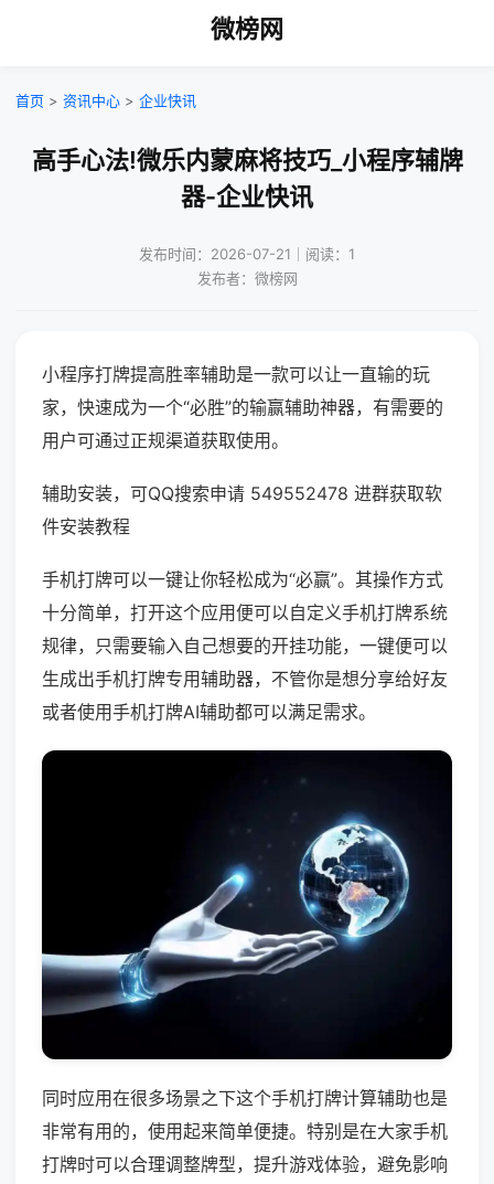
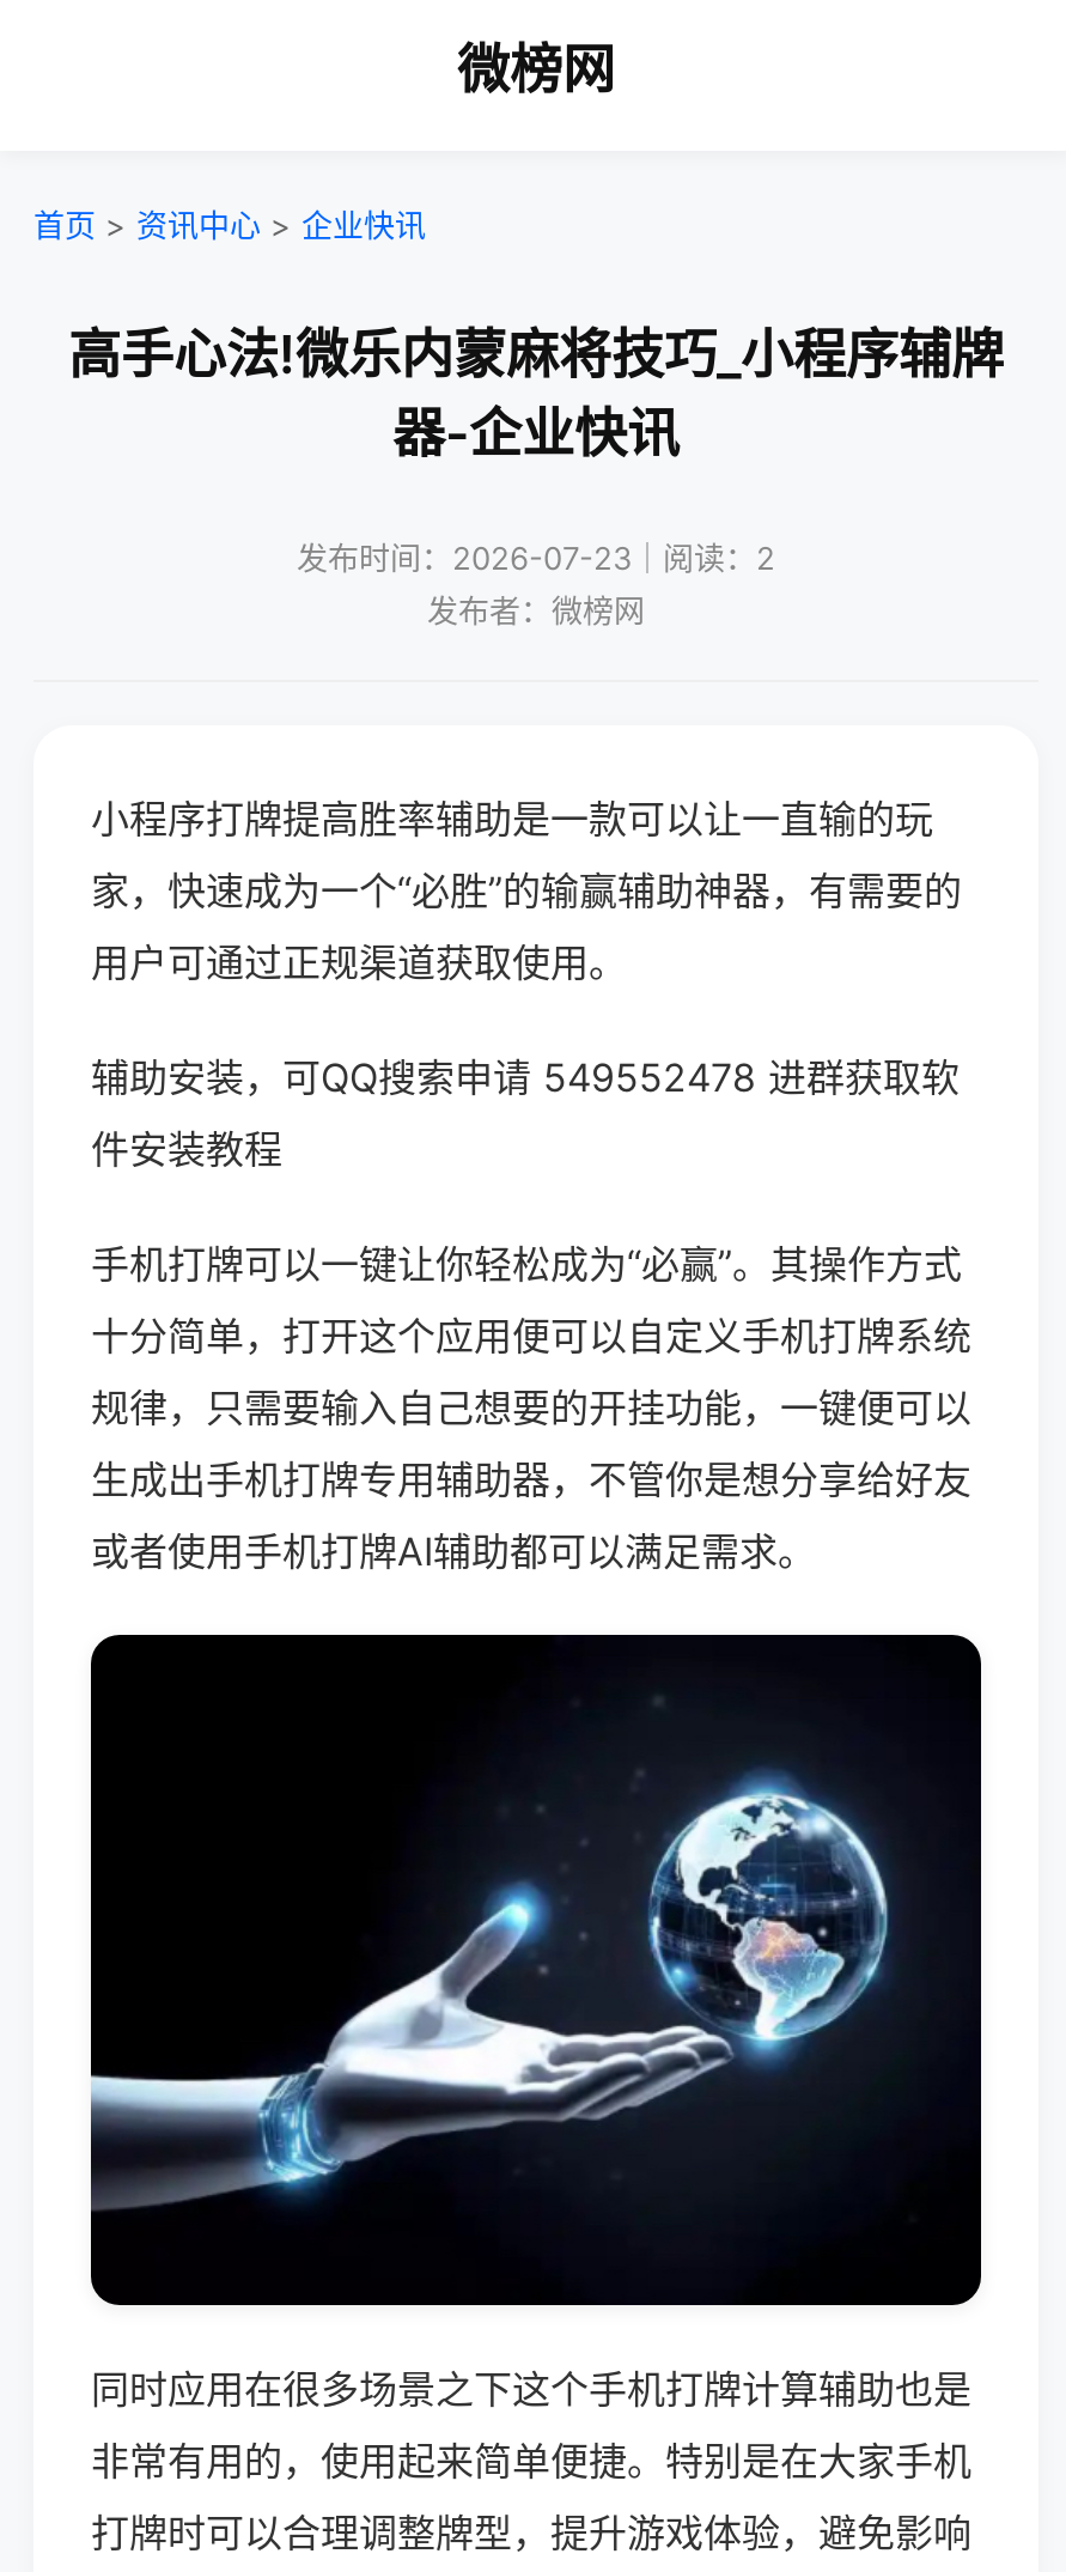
- 发布时间：2026-07-21｜阅读：1
+ 发布时间：2026-07-23｜阅读：2
